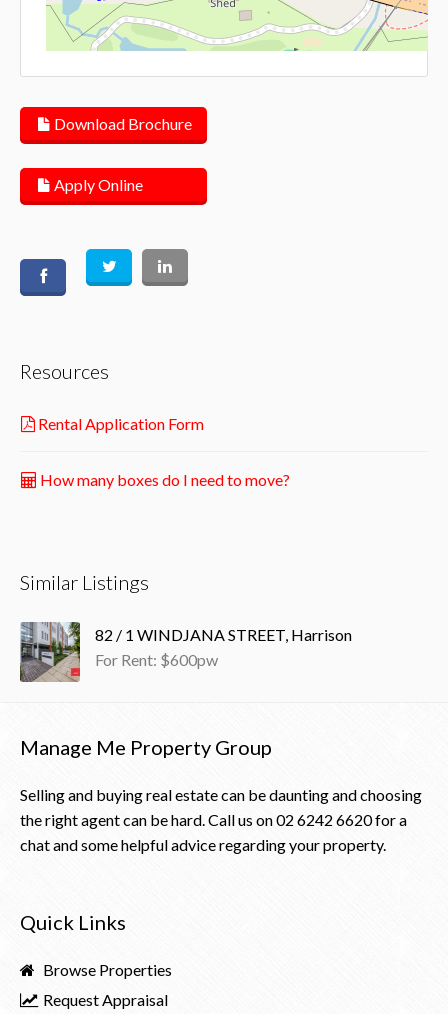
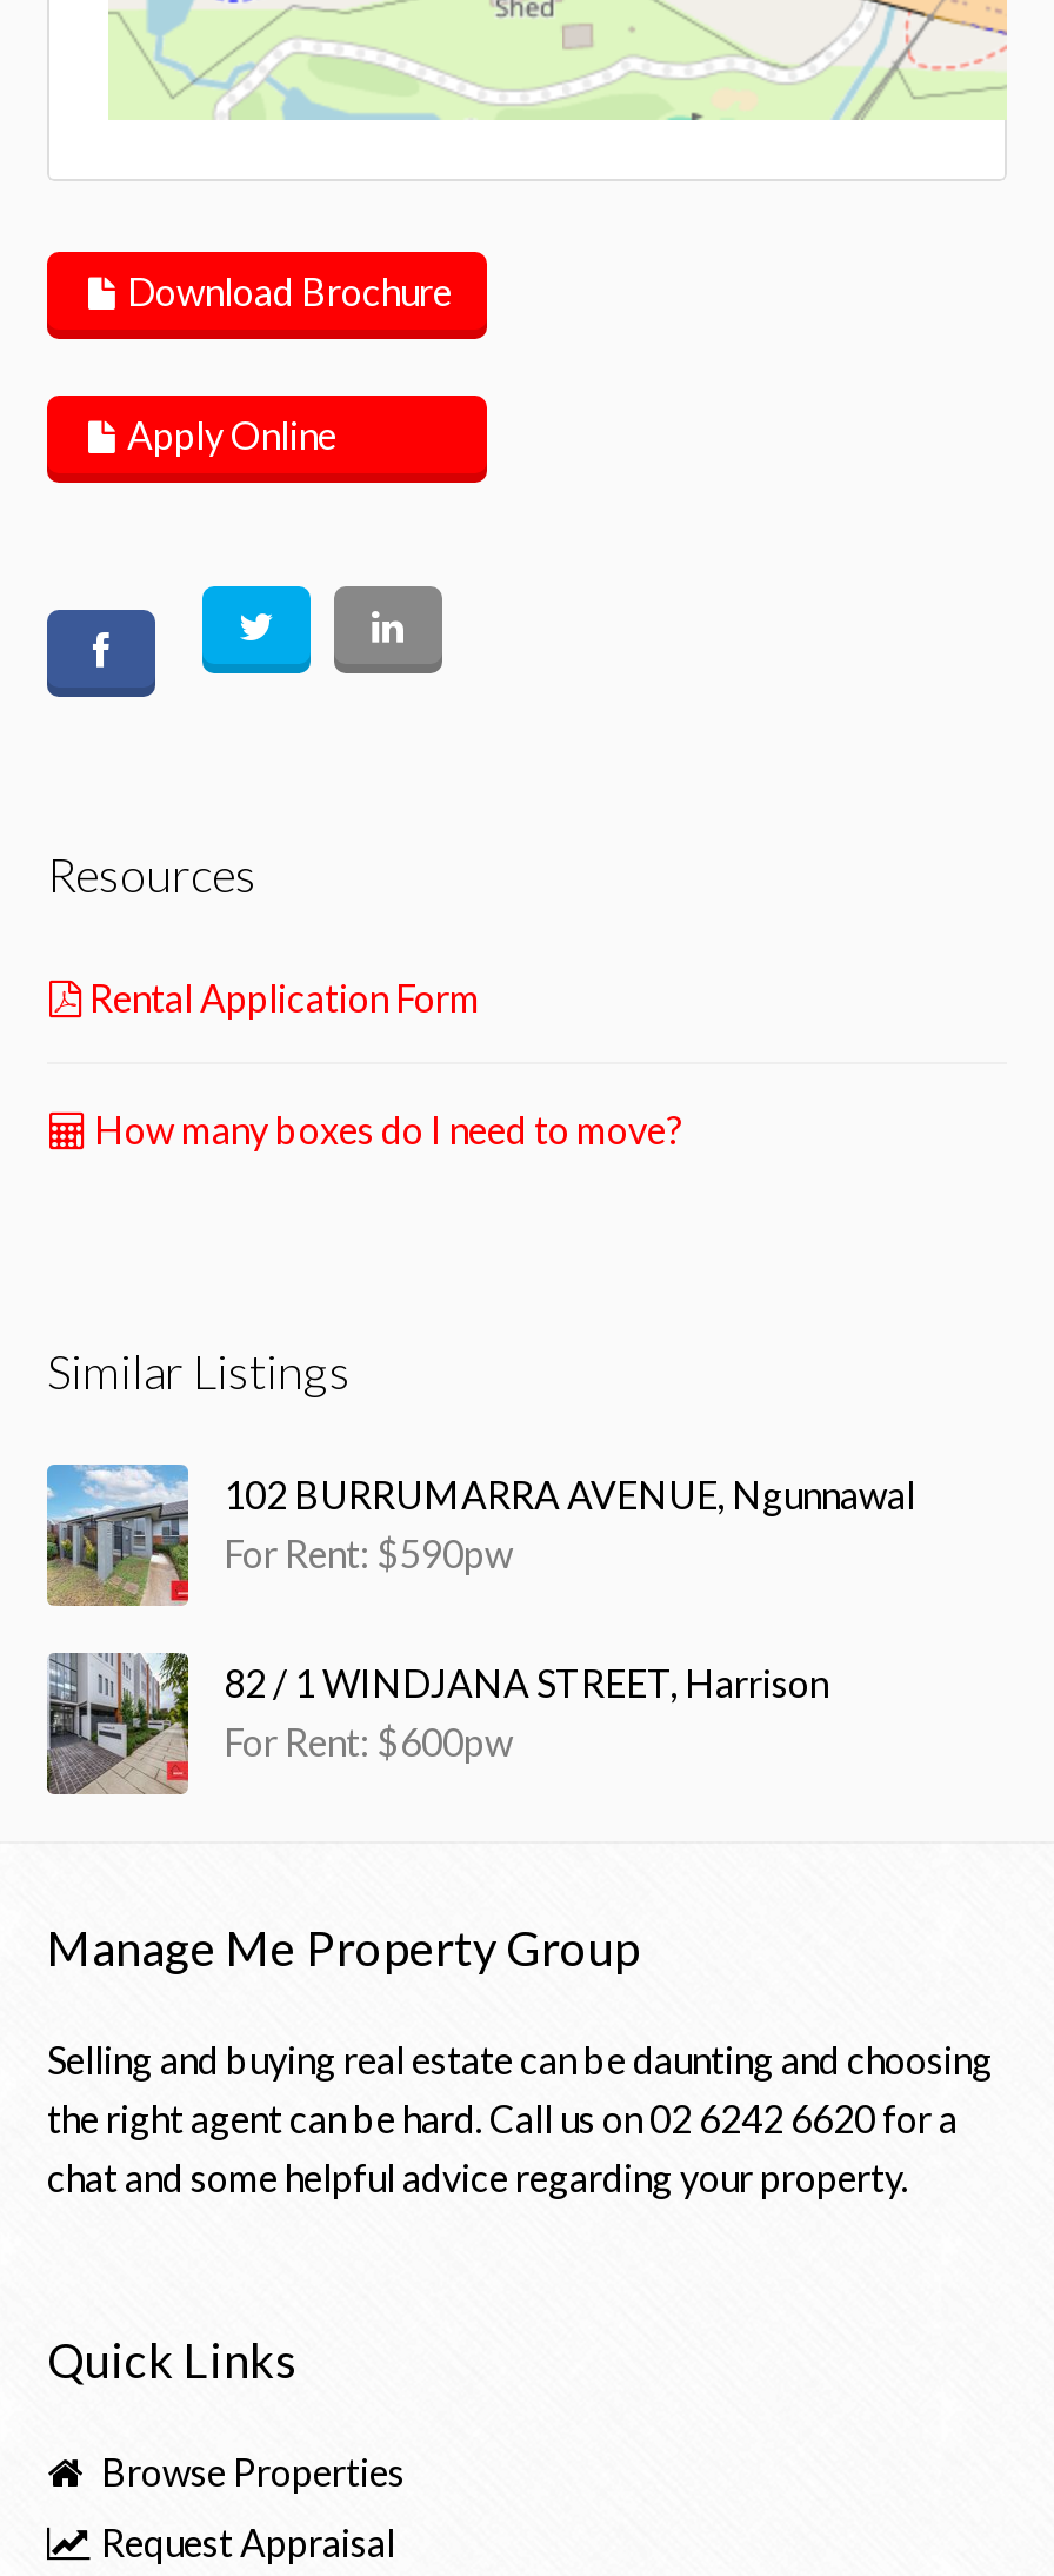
+ [image]
+ 102 BURRUMARRA AVENUE, Ngunnawal
+ For Rent: $590pw
